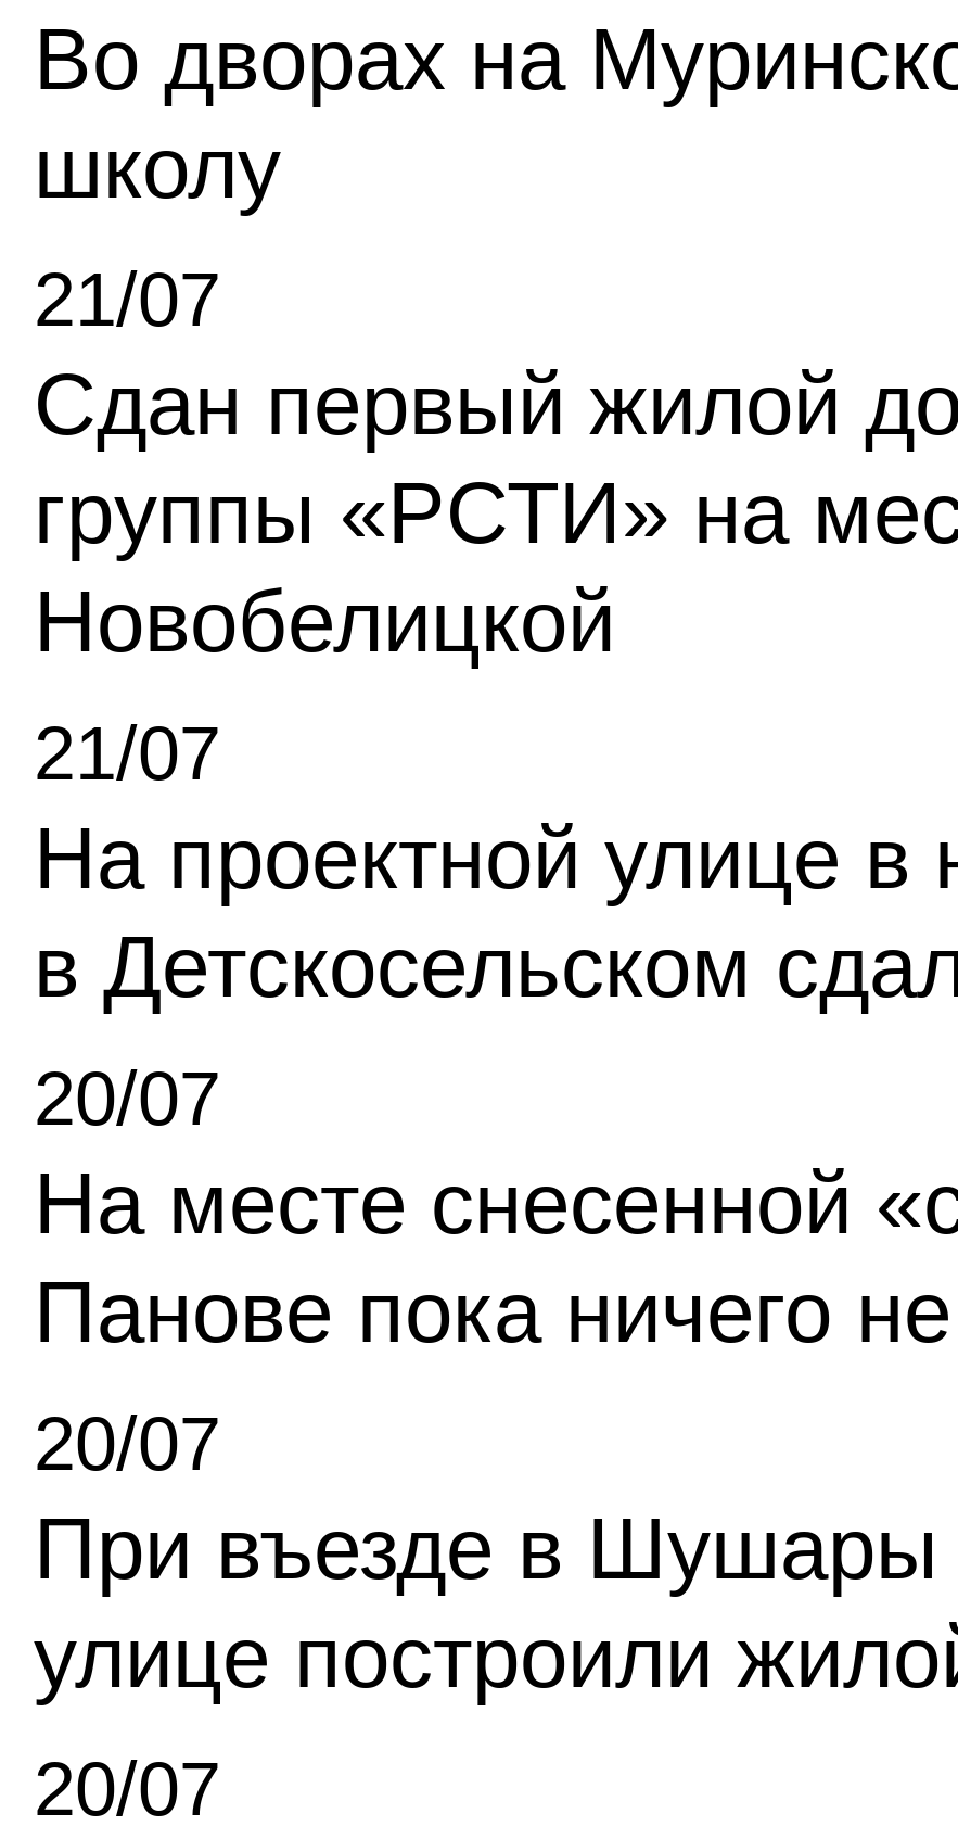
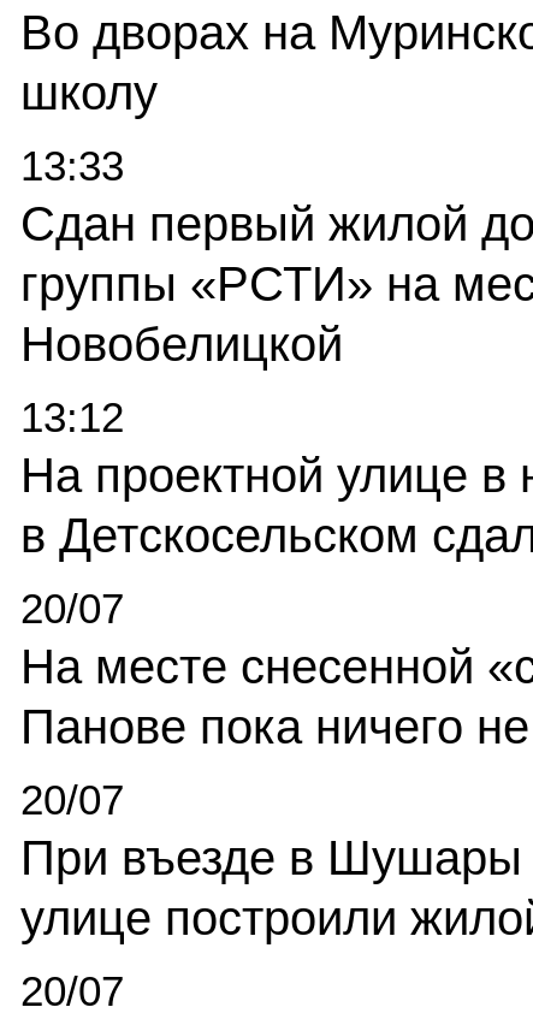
- 21/07
+ 13:33

- 21/07
+ 13:12
